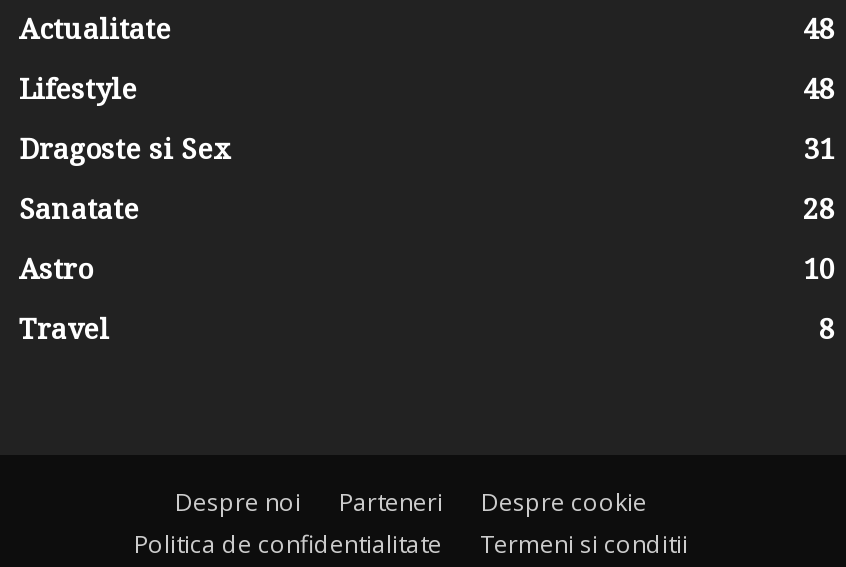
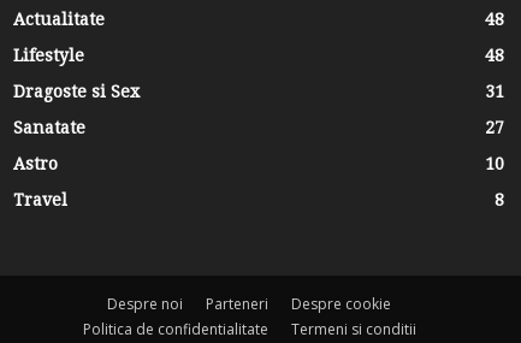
- 28
+ 27
